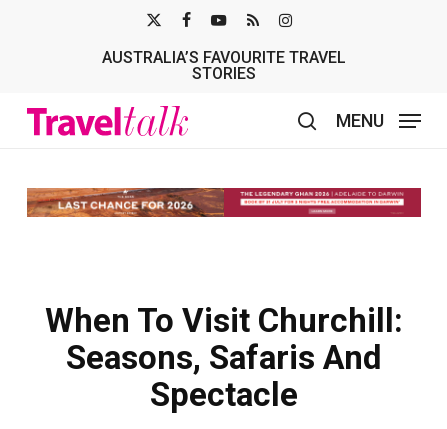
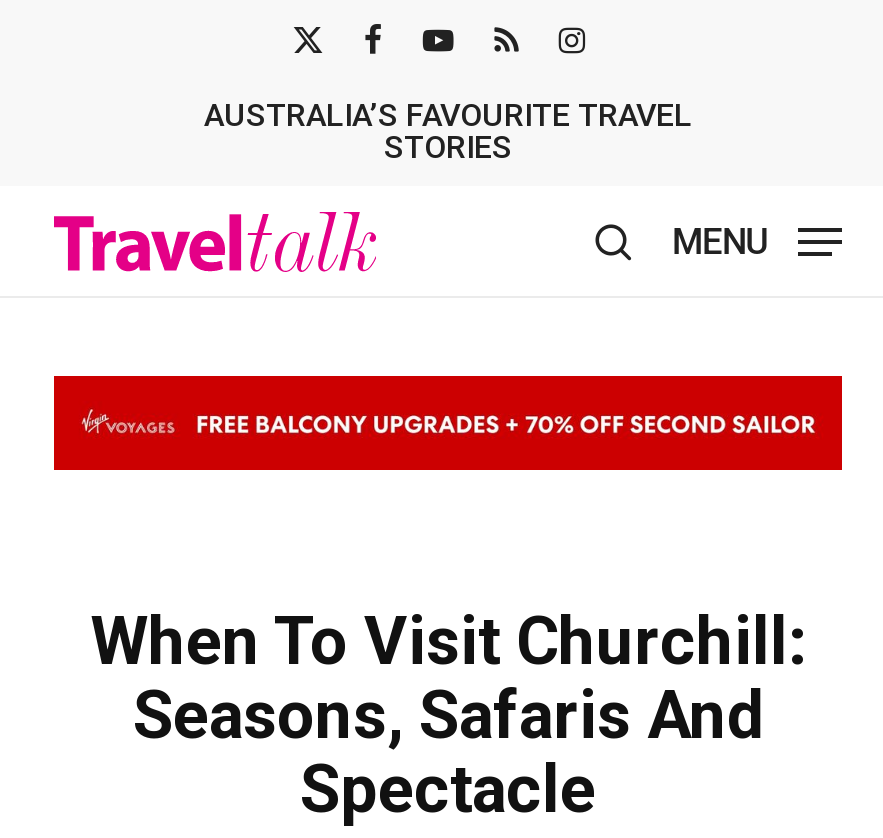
- [image]
+ [image]
